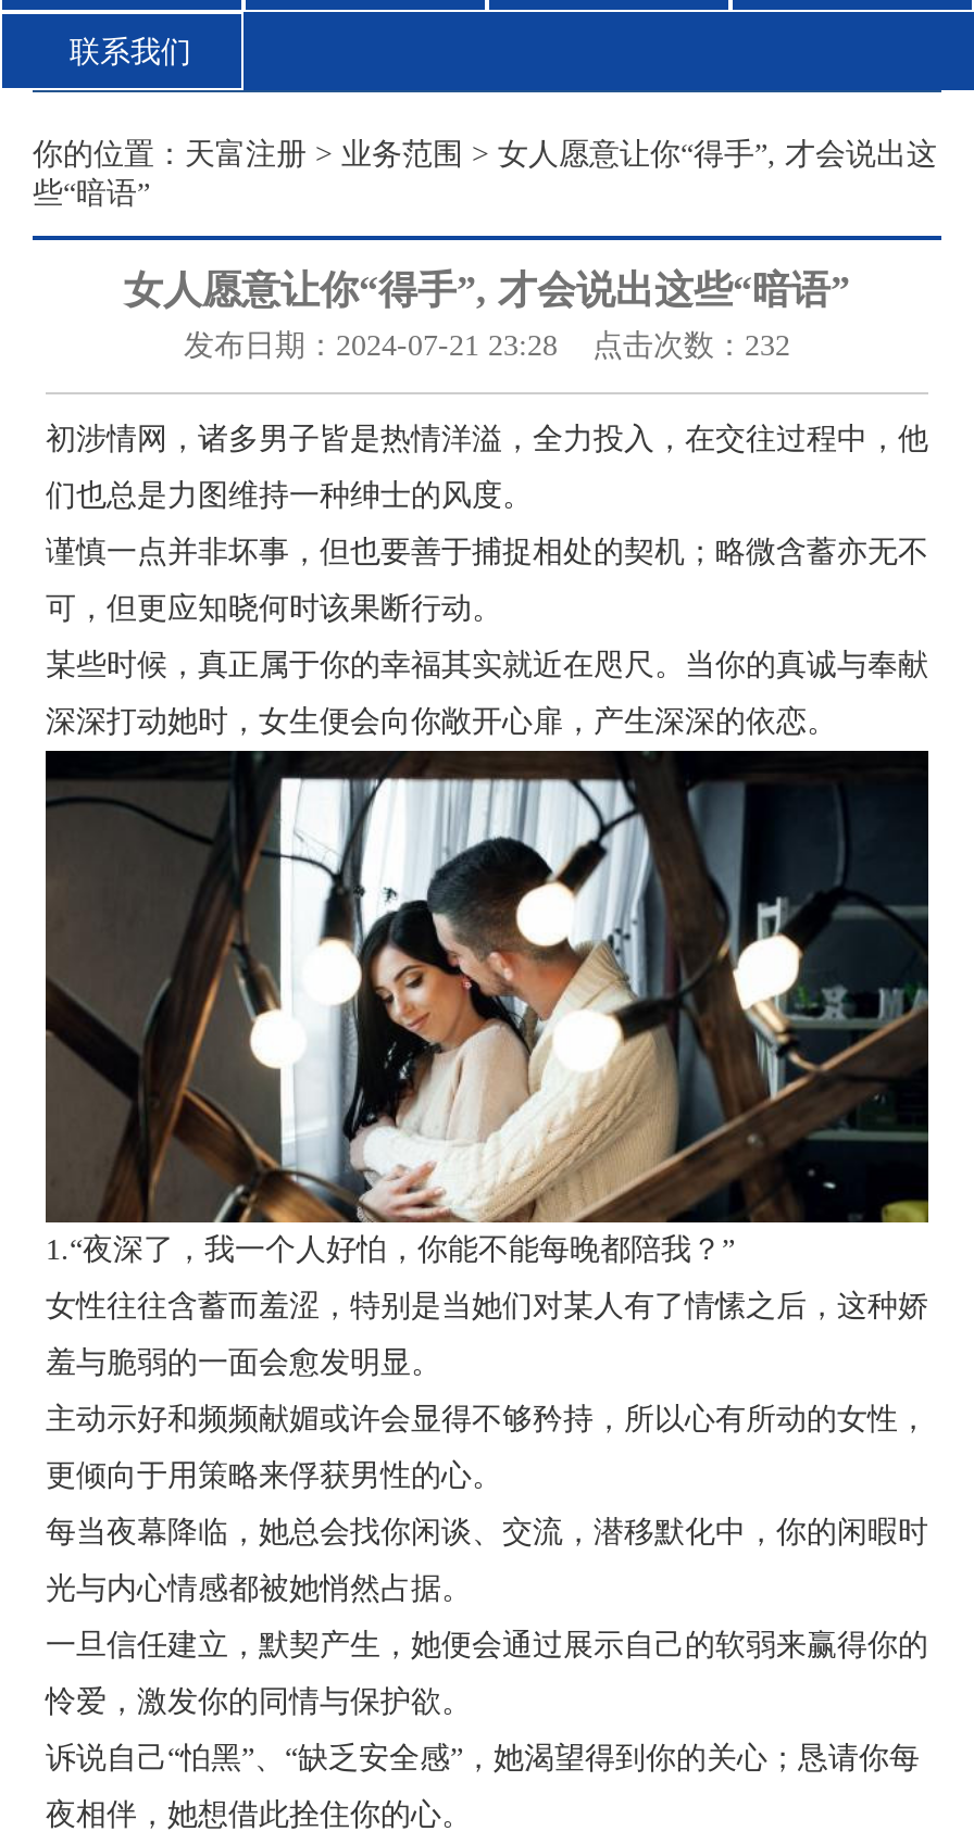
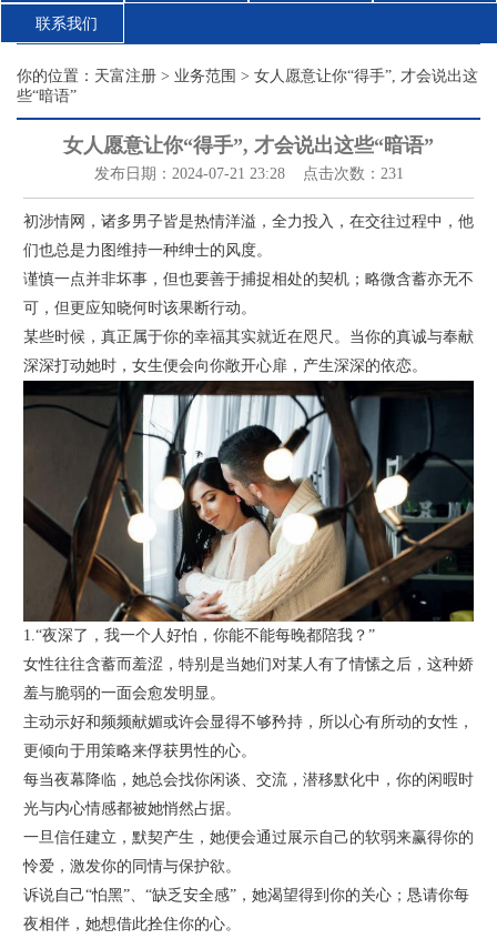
- 发布日期：2024-07-21 23:28 点击次数：232
+ 发布日期：2024-07-21 23:28 点击次数：231
